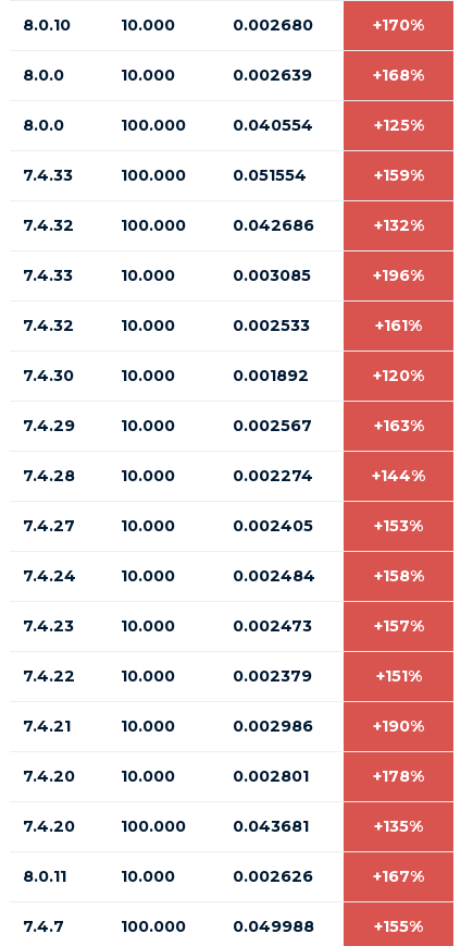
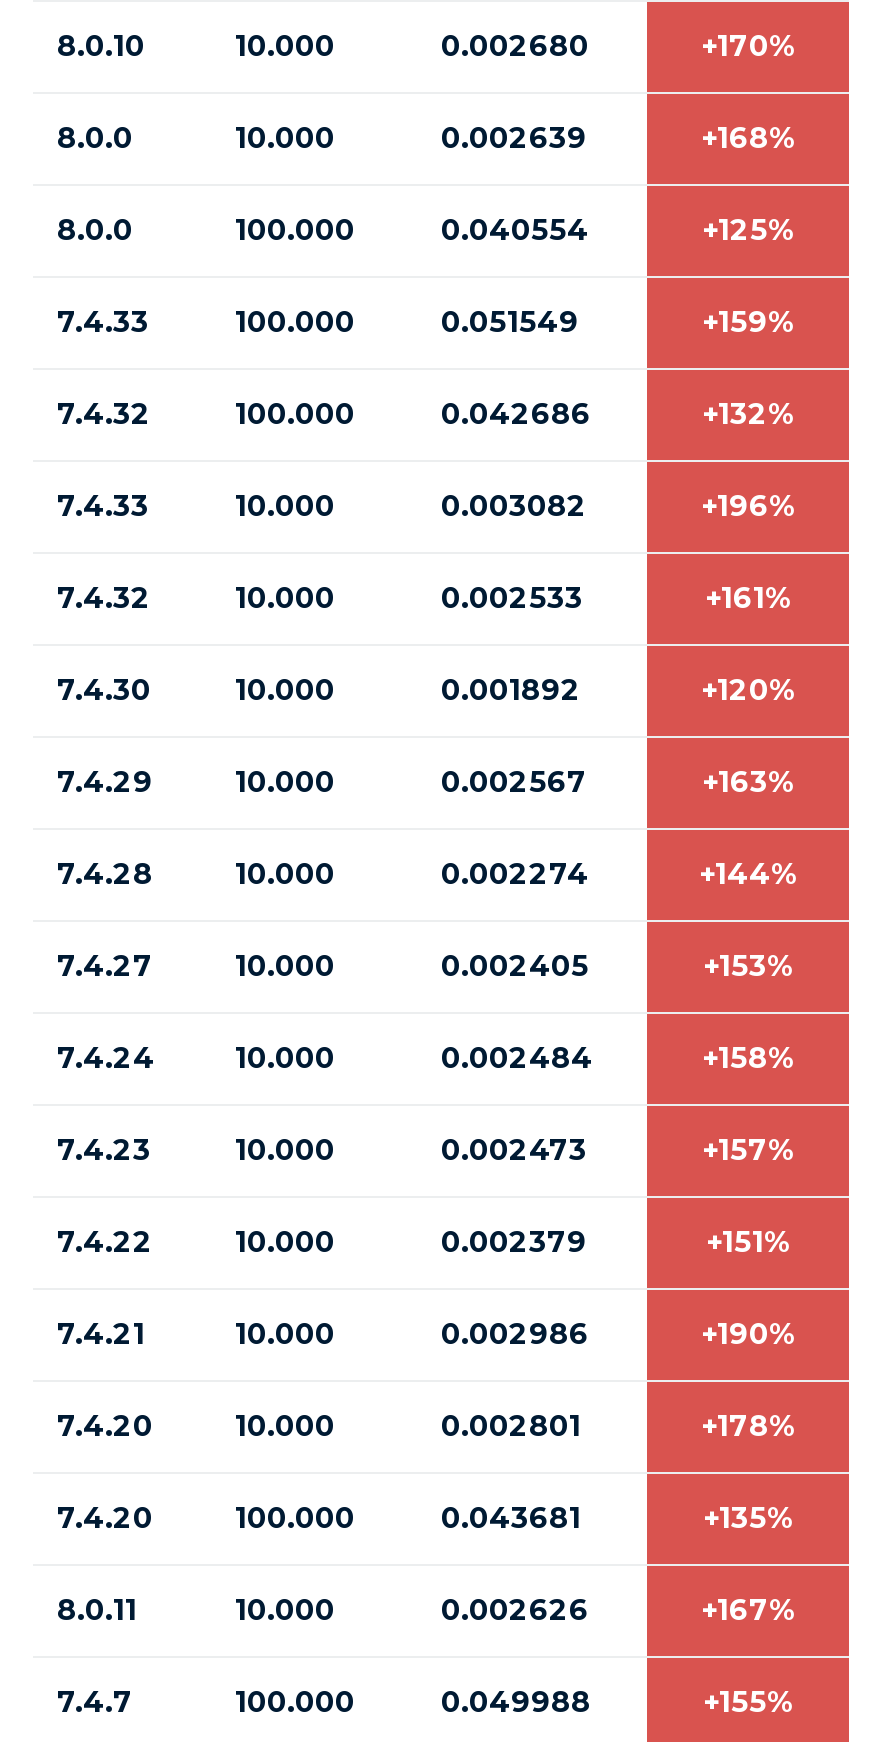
- 0.051554
+ 0.051549

- 0.003085
+ 0.003082
